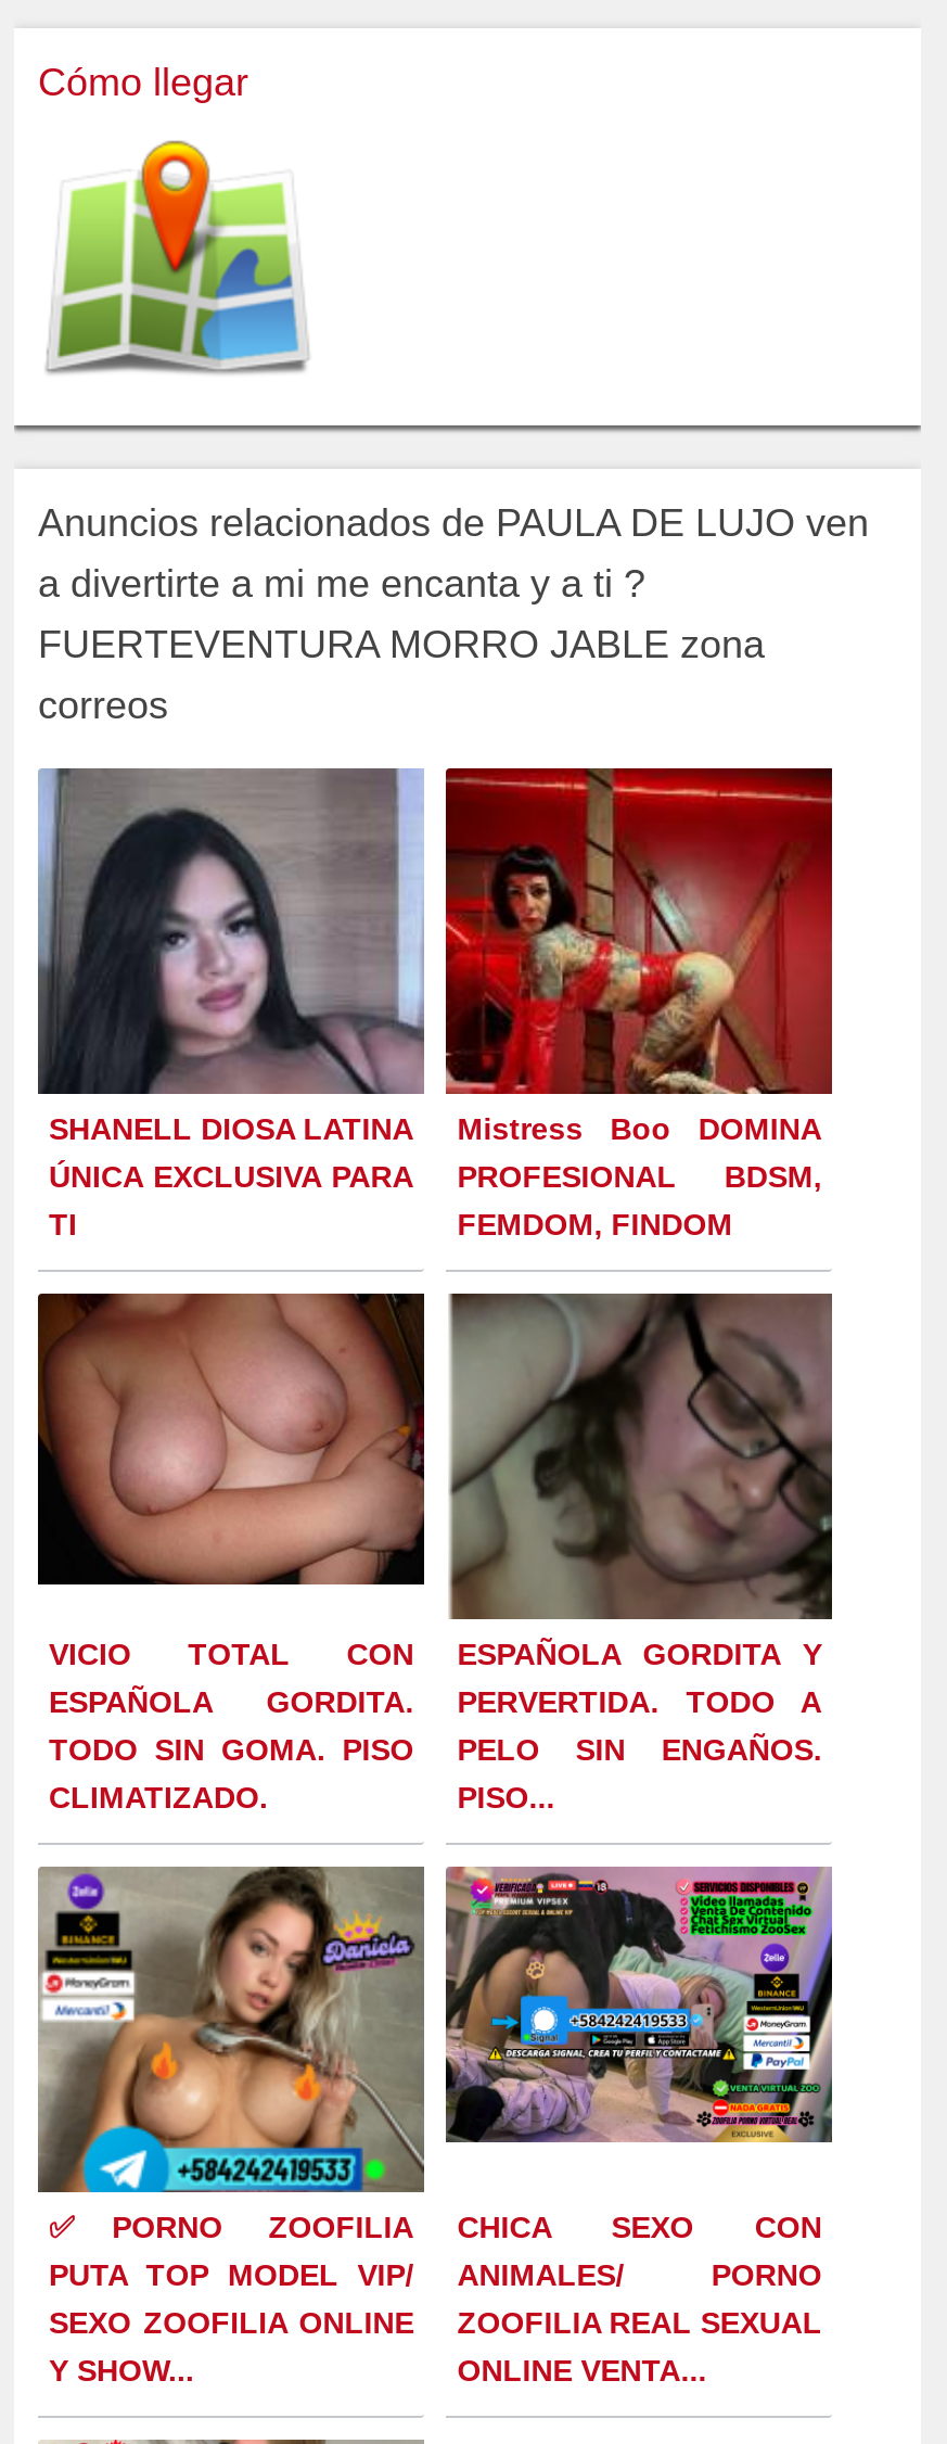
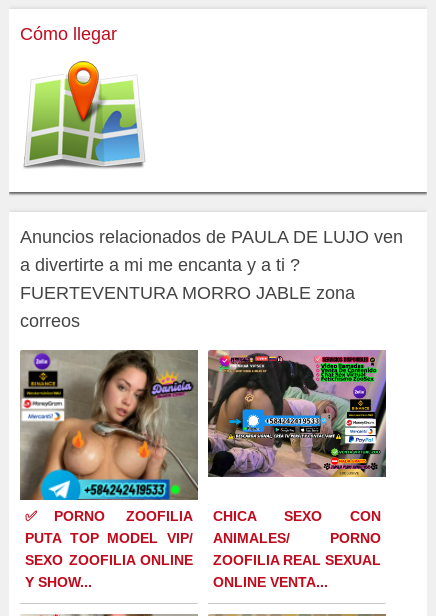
- [image]
- SHANELL DIOSA LATINA
- ÚNICA EXCLUSIVA PARA
- TI

- [image]
- Mistress Boo DOMINA
- PROFESIONAL BDSM,
- FEMDOM, FINDOM

- [image]
- VICIO TOTAL CON
- ESPAÑOLA GORDITA.
- TODO SIN GOMA. PISO
- CLIMATIZADO.

- [image]
- ESPAÑOLA GORDITA Y
- PERVERTIDA. TODO A
- PELO SIN ENGAÑOS.
- PISO...
